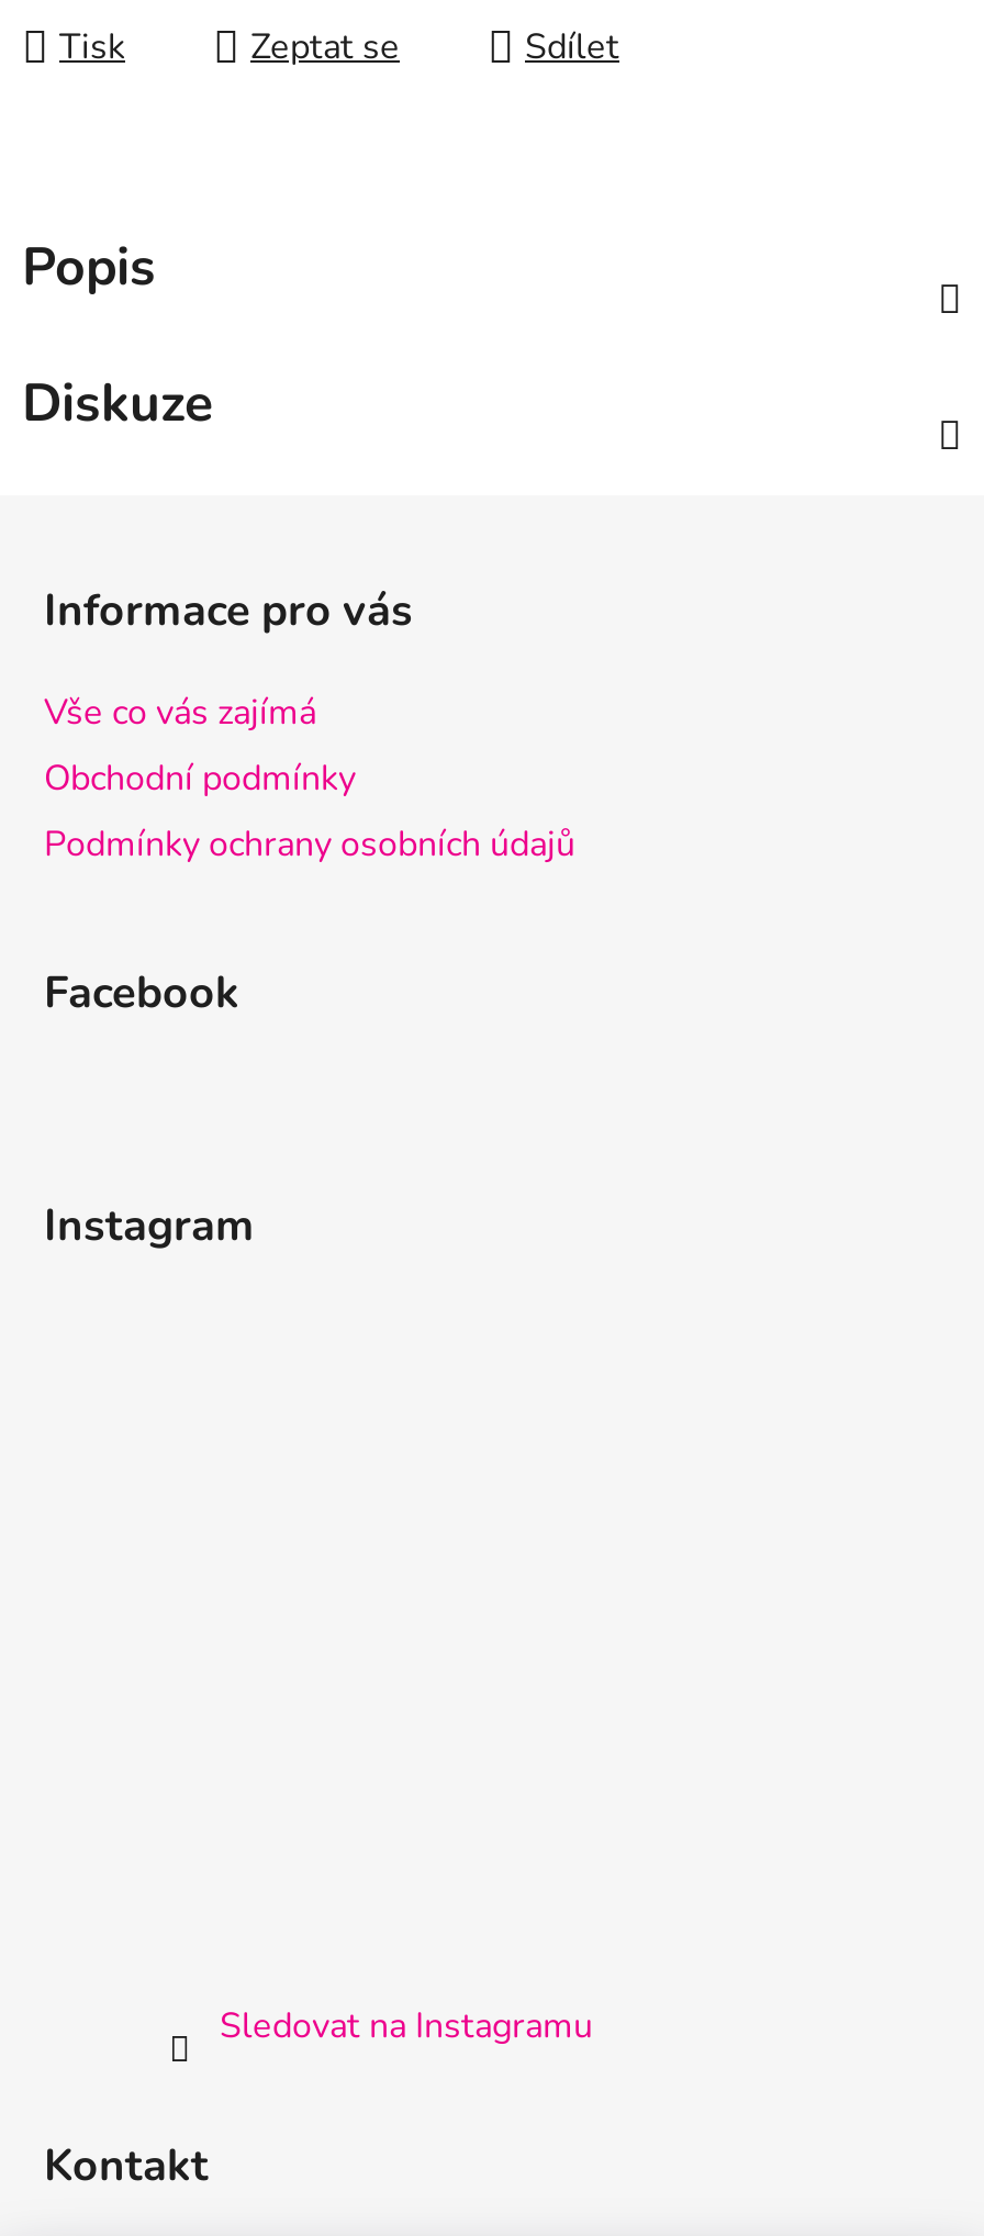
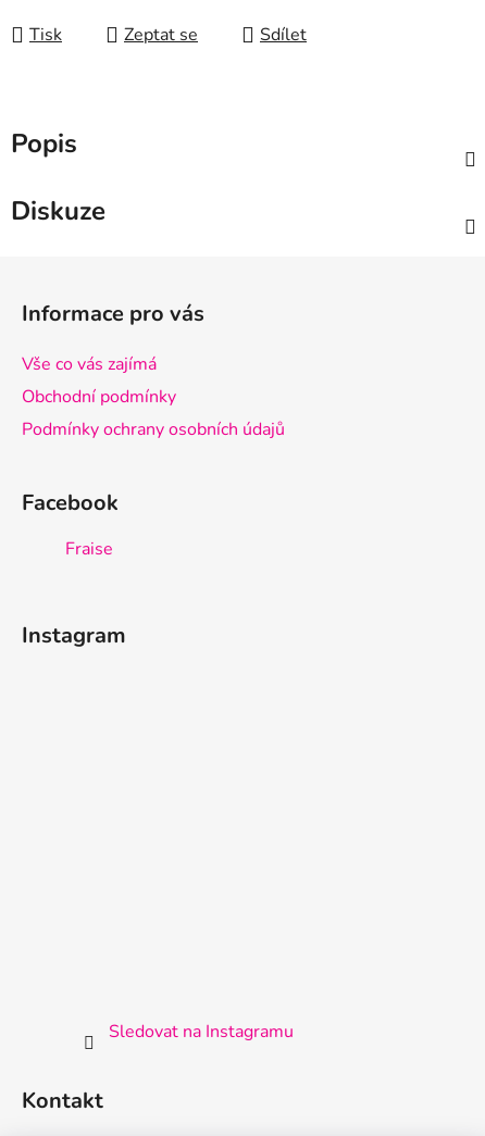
+ Fraise
